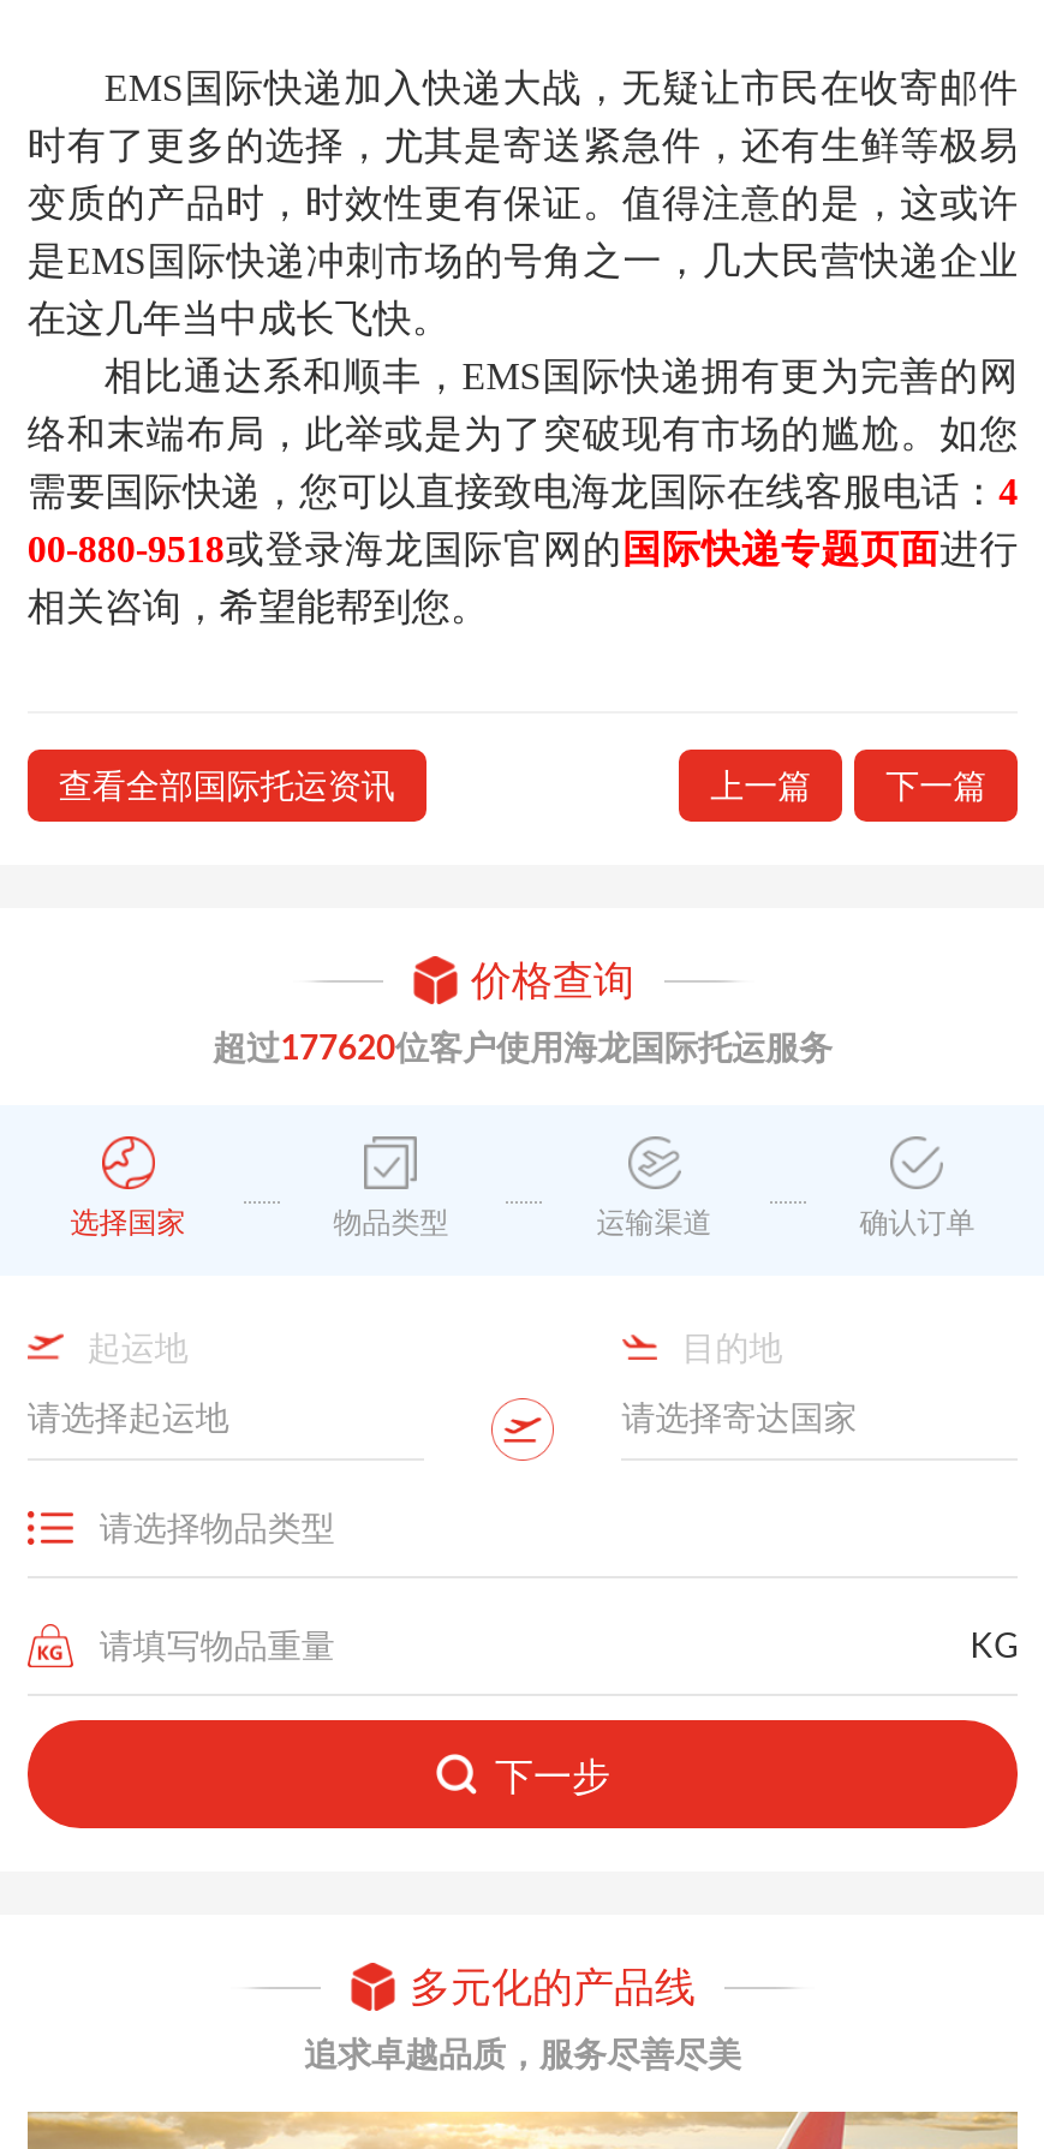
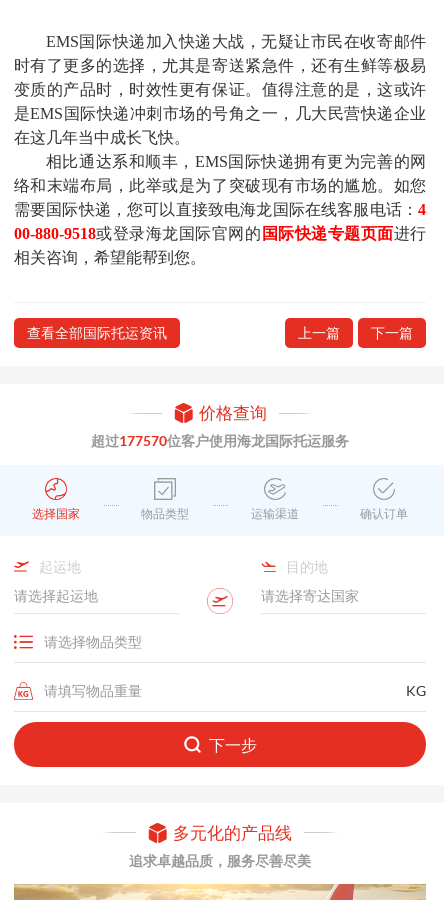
- 超过177620位客户使用海龙国际托运服务
+ 超过177570位客户使用海龙国际托运服务
